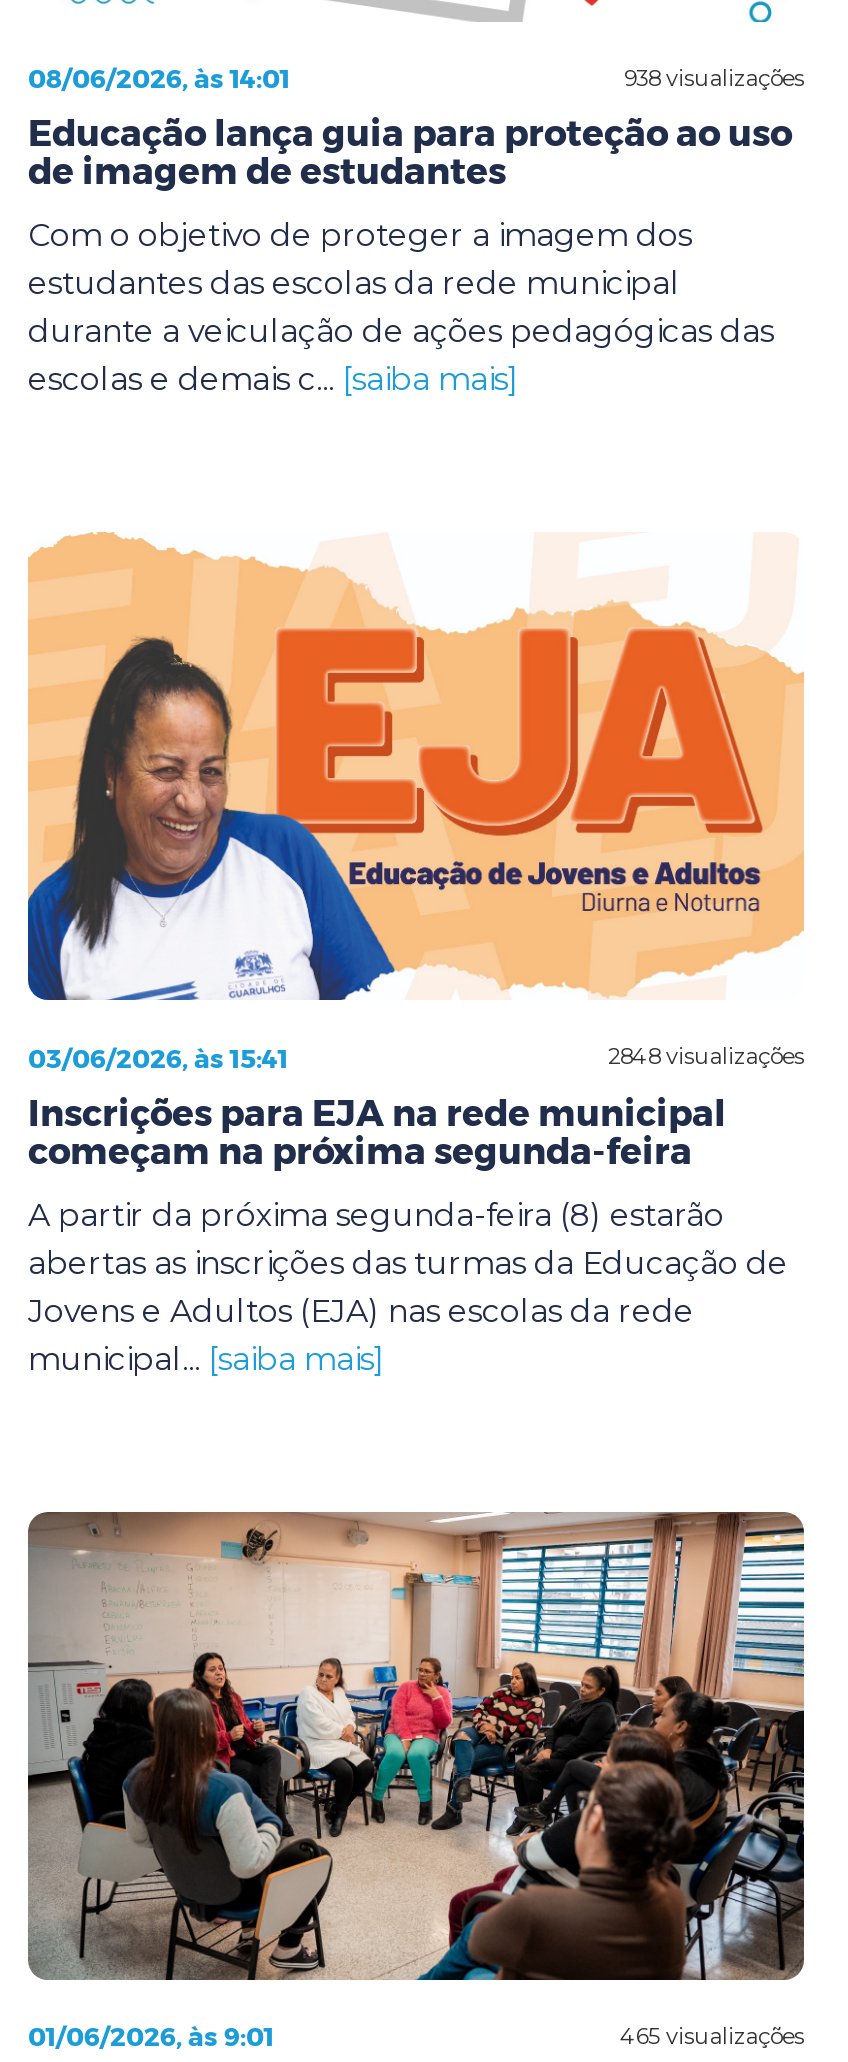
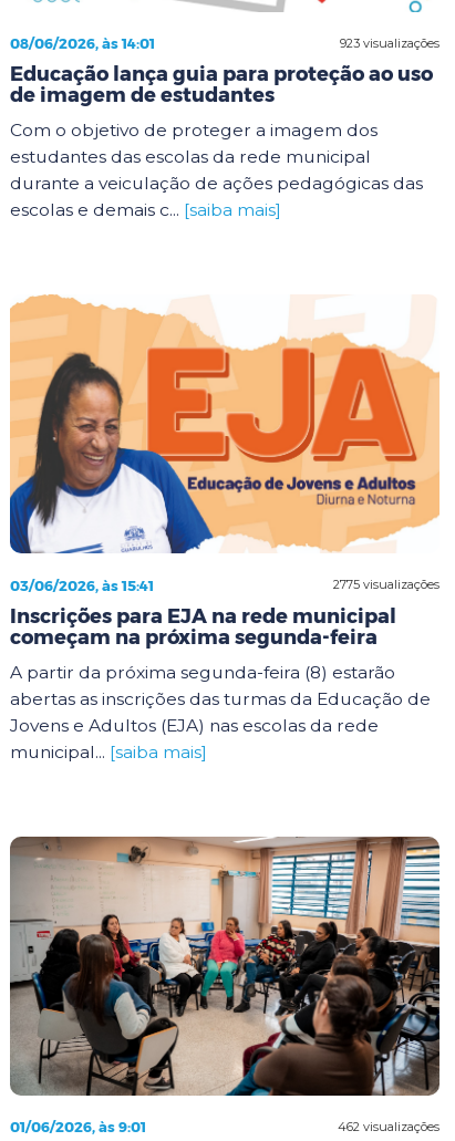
- 938 visualizações
+ 923 visualizações

- 2848 visualizações
+ 2775 visualizações

- 465 visualizações
+ 462 visualizações
